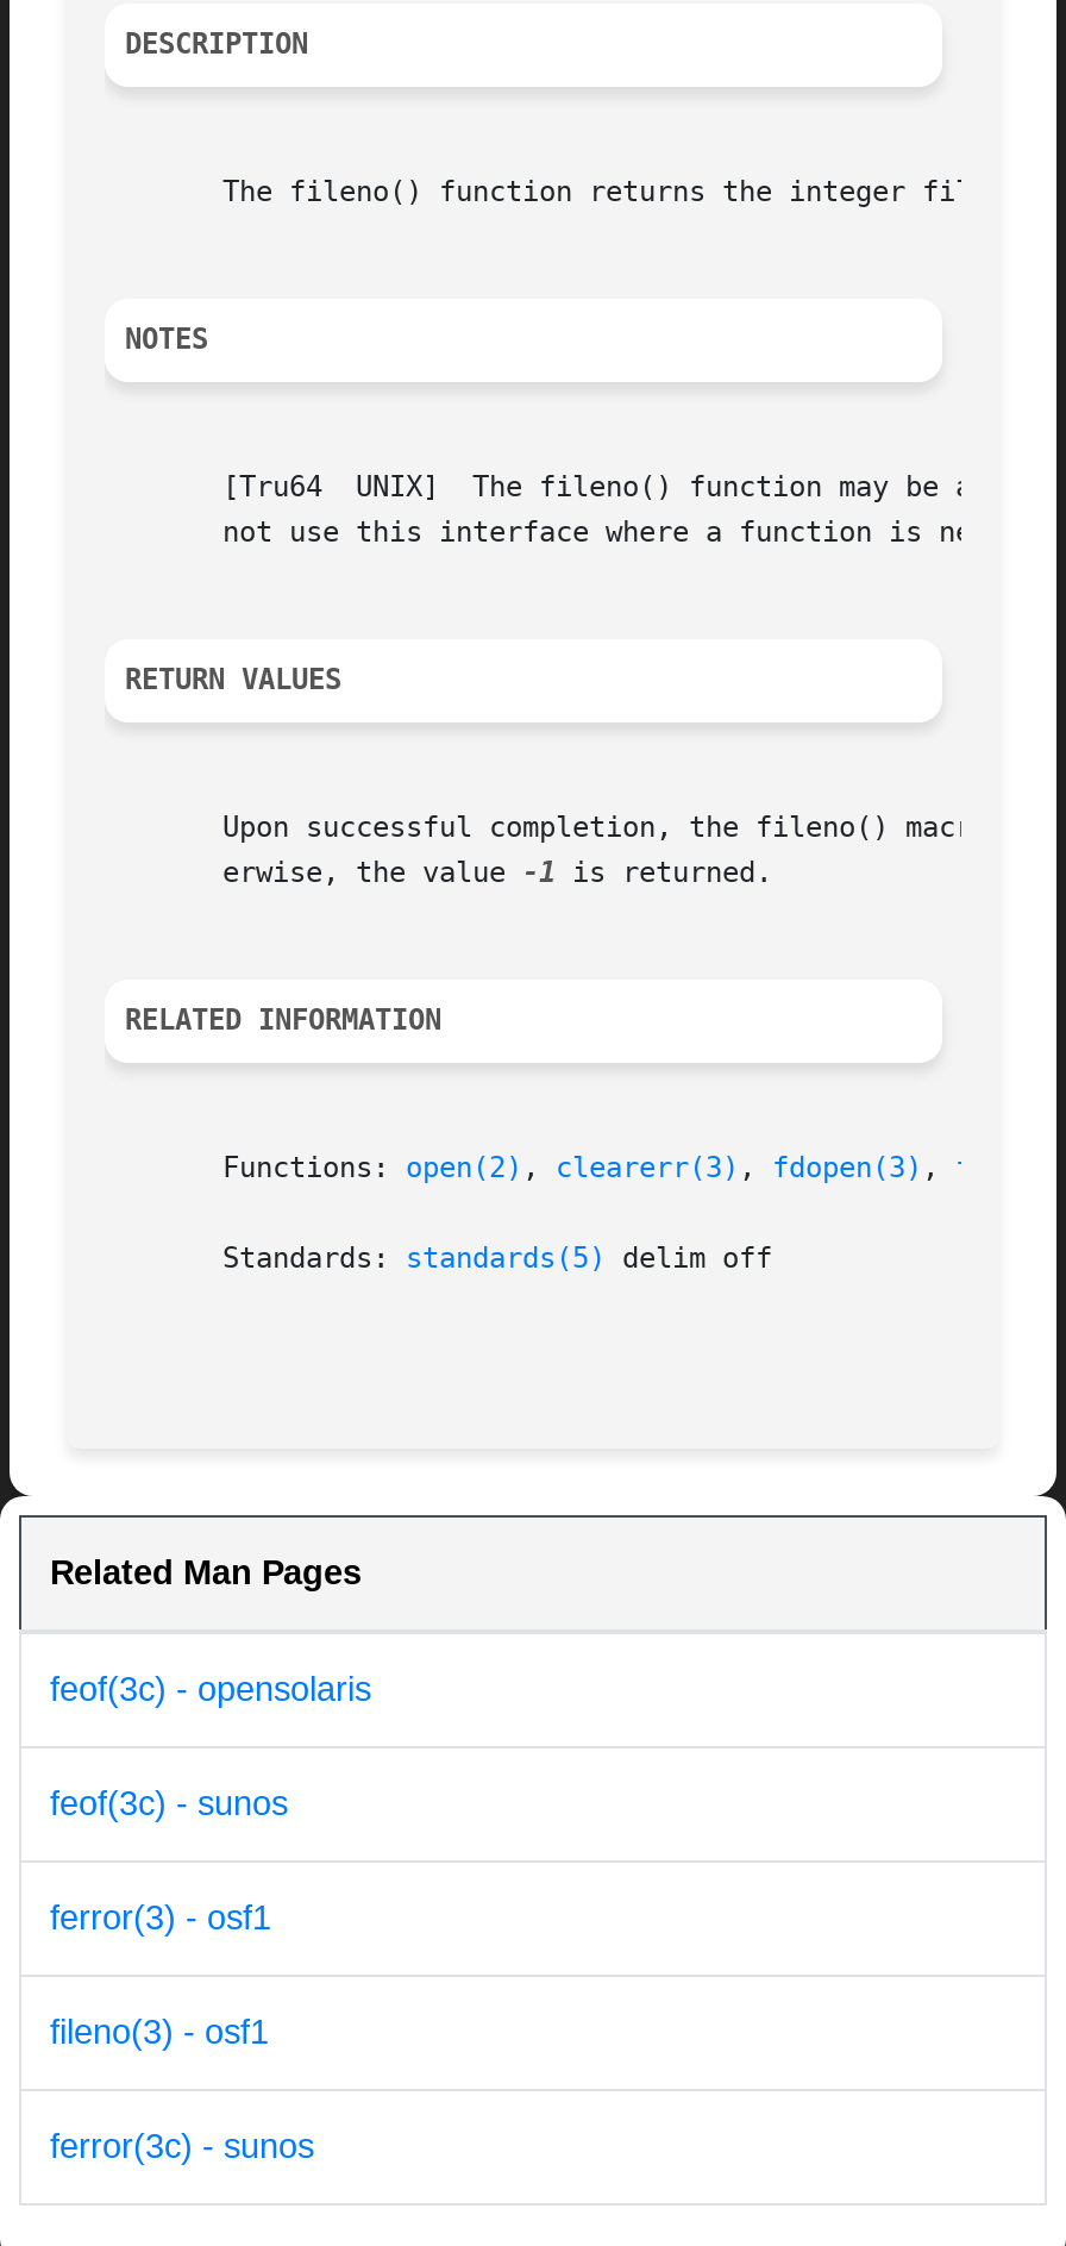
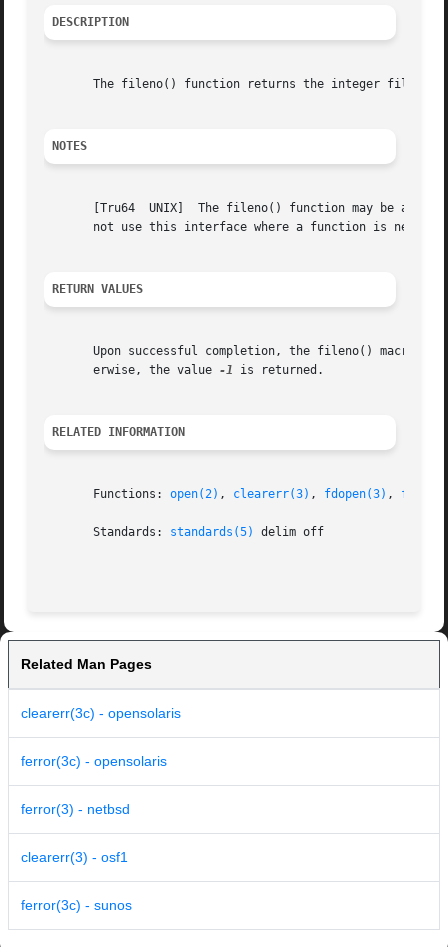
- feof(3c) - opensolaris
+ clearerr(3c) - opensolaris

- feof(3c) - sunos
+ ferror(3c) - opensolaris

- ferror(3) - osf1
+ ferror(3) - netbsd

- fileno(3) - osf1
+ clearerr(3) - osf1
